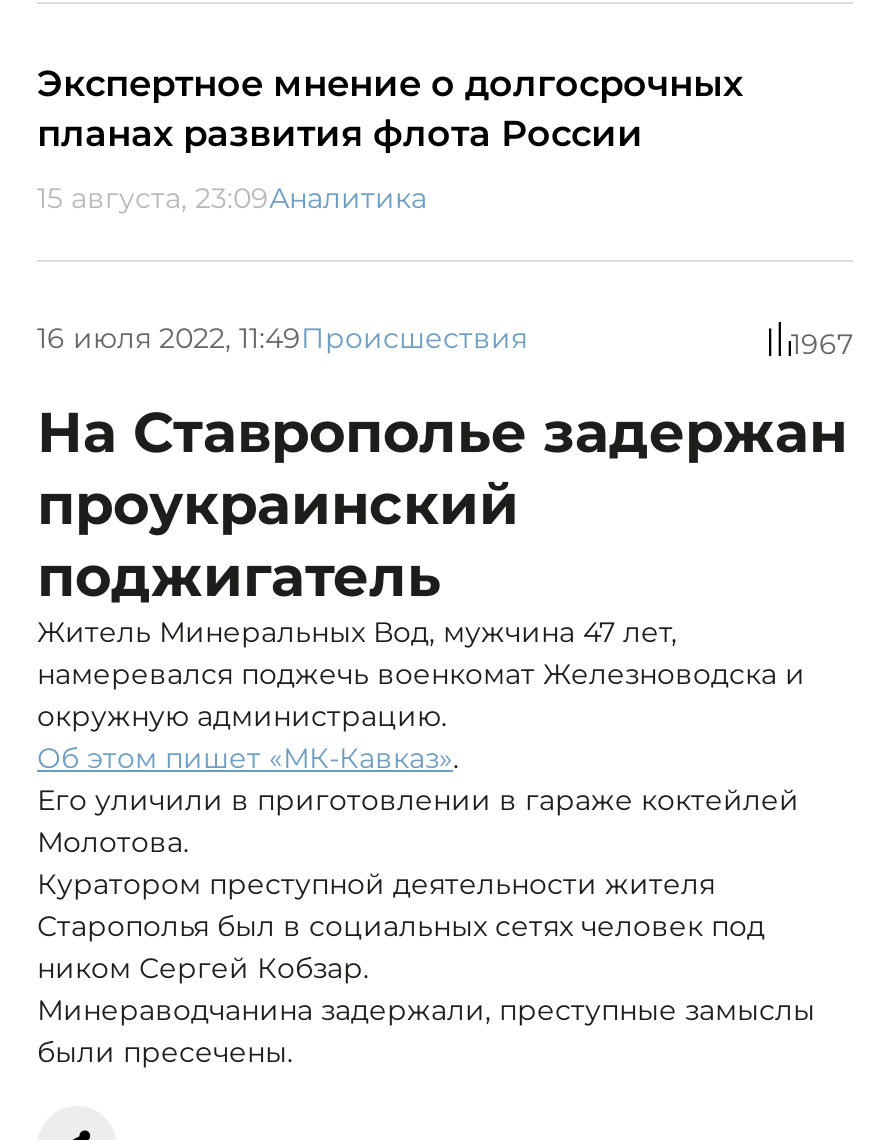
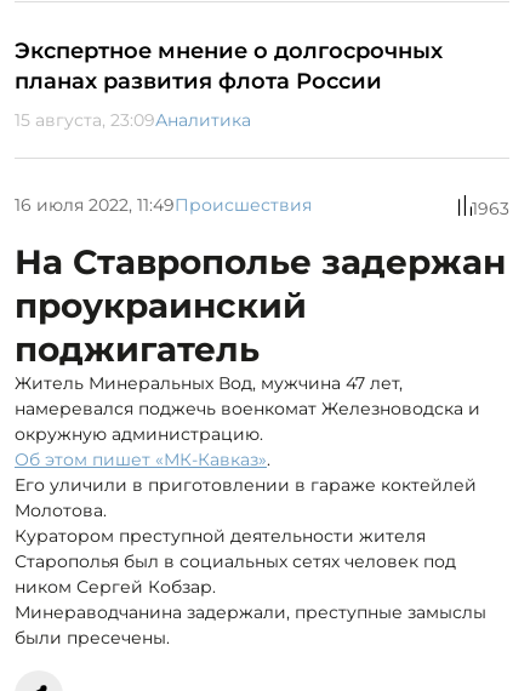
- 1967
+ 1963
